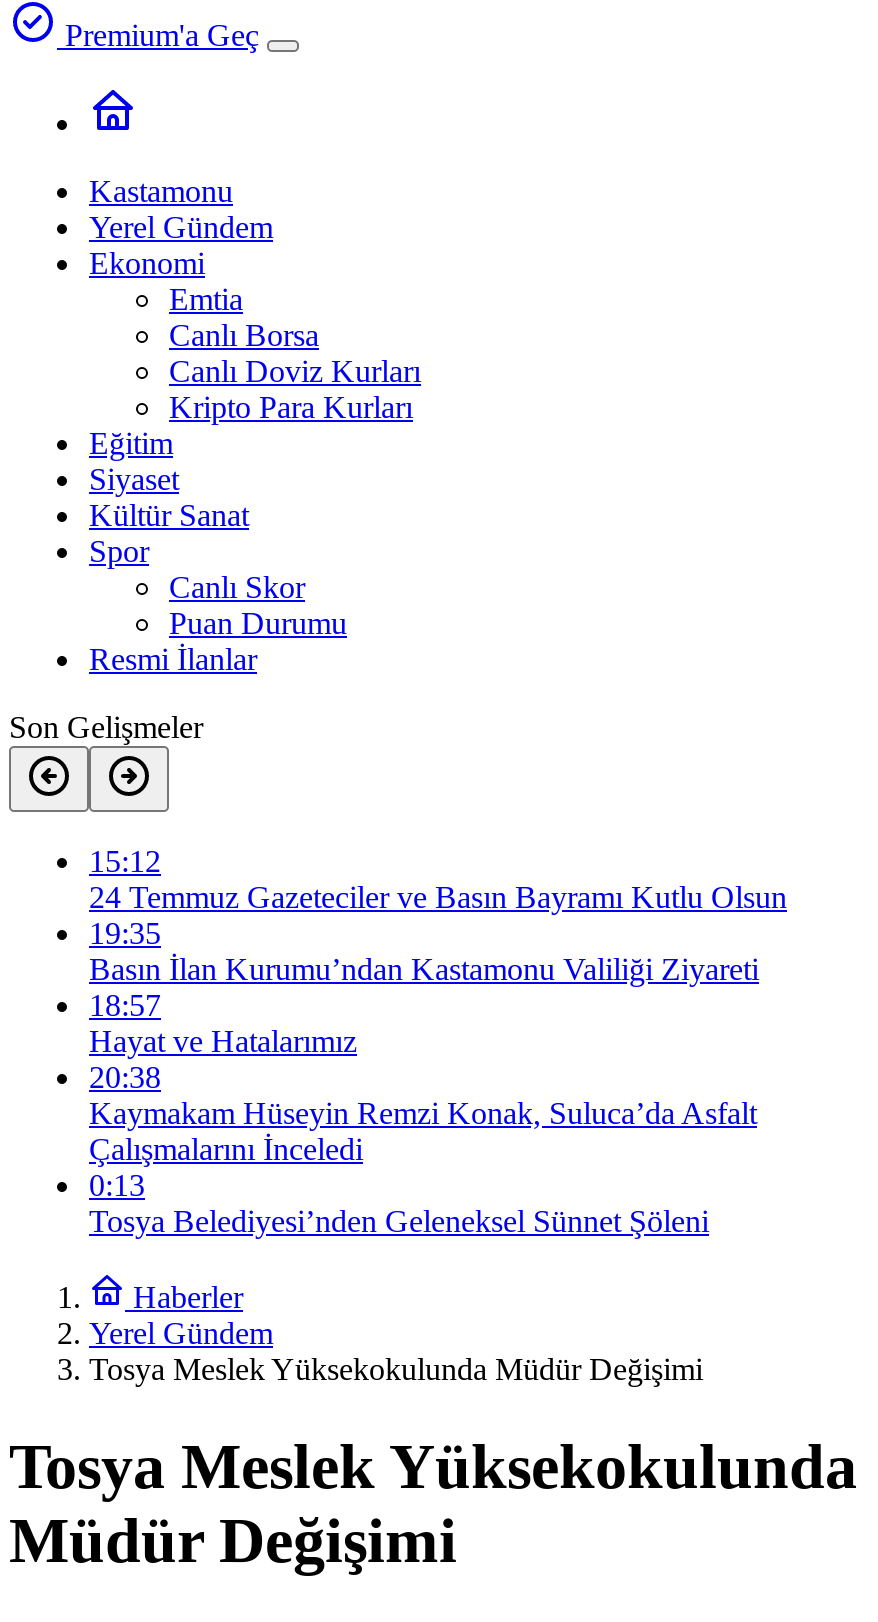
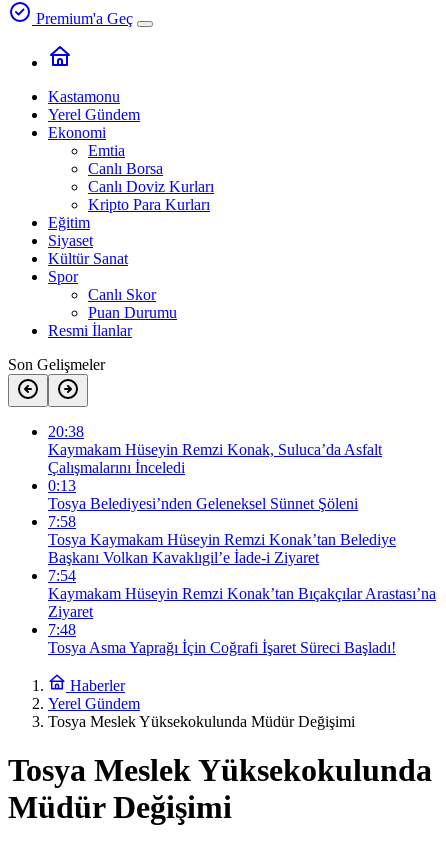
- 15:12
- 24 Temmuz Gazeteciler ve Basın Bayramı Kutlu Olsun
- 19:35
- Basın İlan Kurumu’ndan Kastamonu Valiliği Ziyareti
- 18:57
- Hayat ve Hatalarımız

moved up: 20:38 | Kaymakam Hüseyin Remzi Konak, Suluca’da Asfalt | Çalışmalarını İnceledi | 0:13 | Tosya Belediyesi’nden Geleneksel Sünnet Şöleni

+ 7:58
+ Tosya Kaymakam Hüseyin Remzi Konak’tan Belediye
+ Başkanı Volkan Kavaklıgil’e İade-i Ziyaret
+ 7:54
+ Kaymakam Hüseyin Remzi Konak’tan Bıçakçılar Arastası’na
+ Ziyaret
+ 7:48
+ Tosya Asma Yaprağı İçin Coğrafi İşaret Süreci Başladı!
